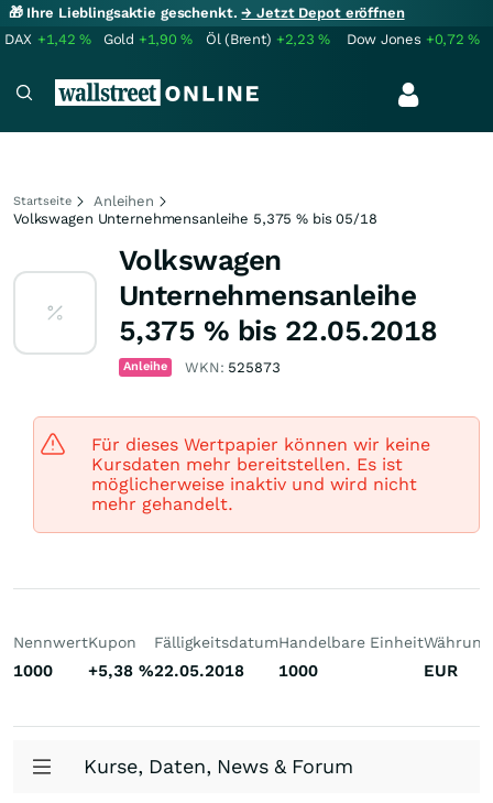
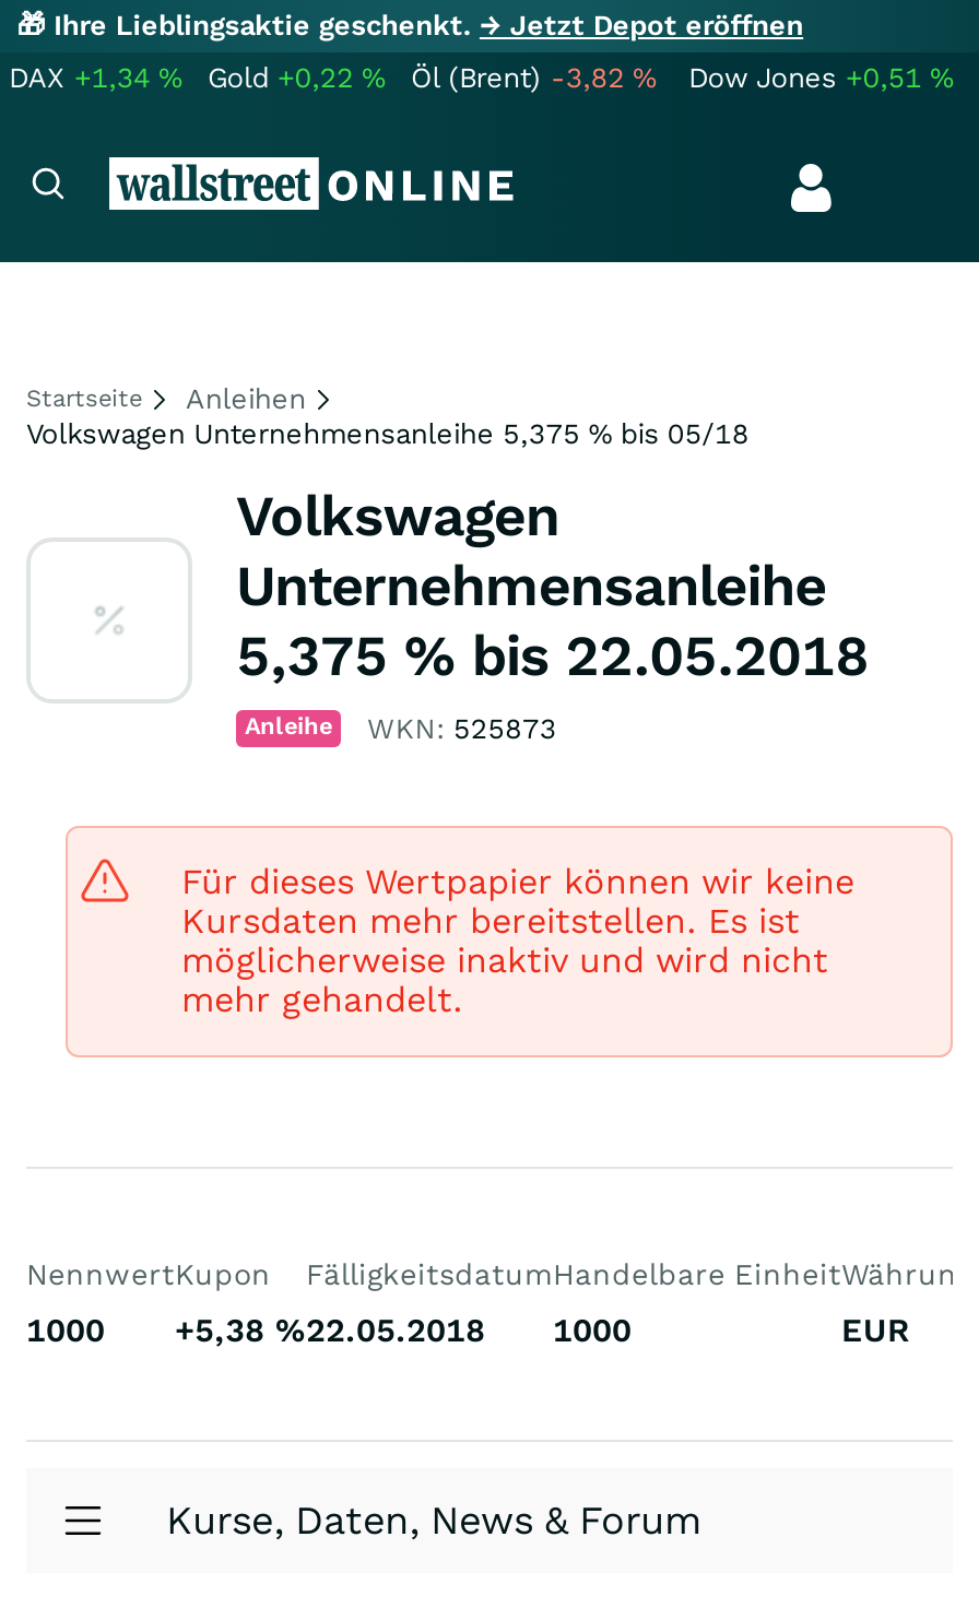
- DAX +1,42%
+ DAX +1,34%

- Gold +1,90%
+ Gold +0,22%

- Öl (Brent) +2,23%
+ Öl (Brent) -3,82%

- Dow Jones +0,72%
+ Dow Jones +0,51%
